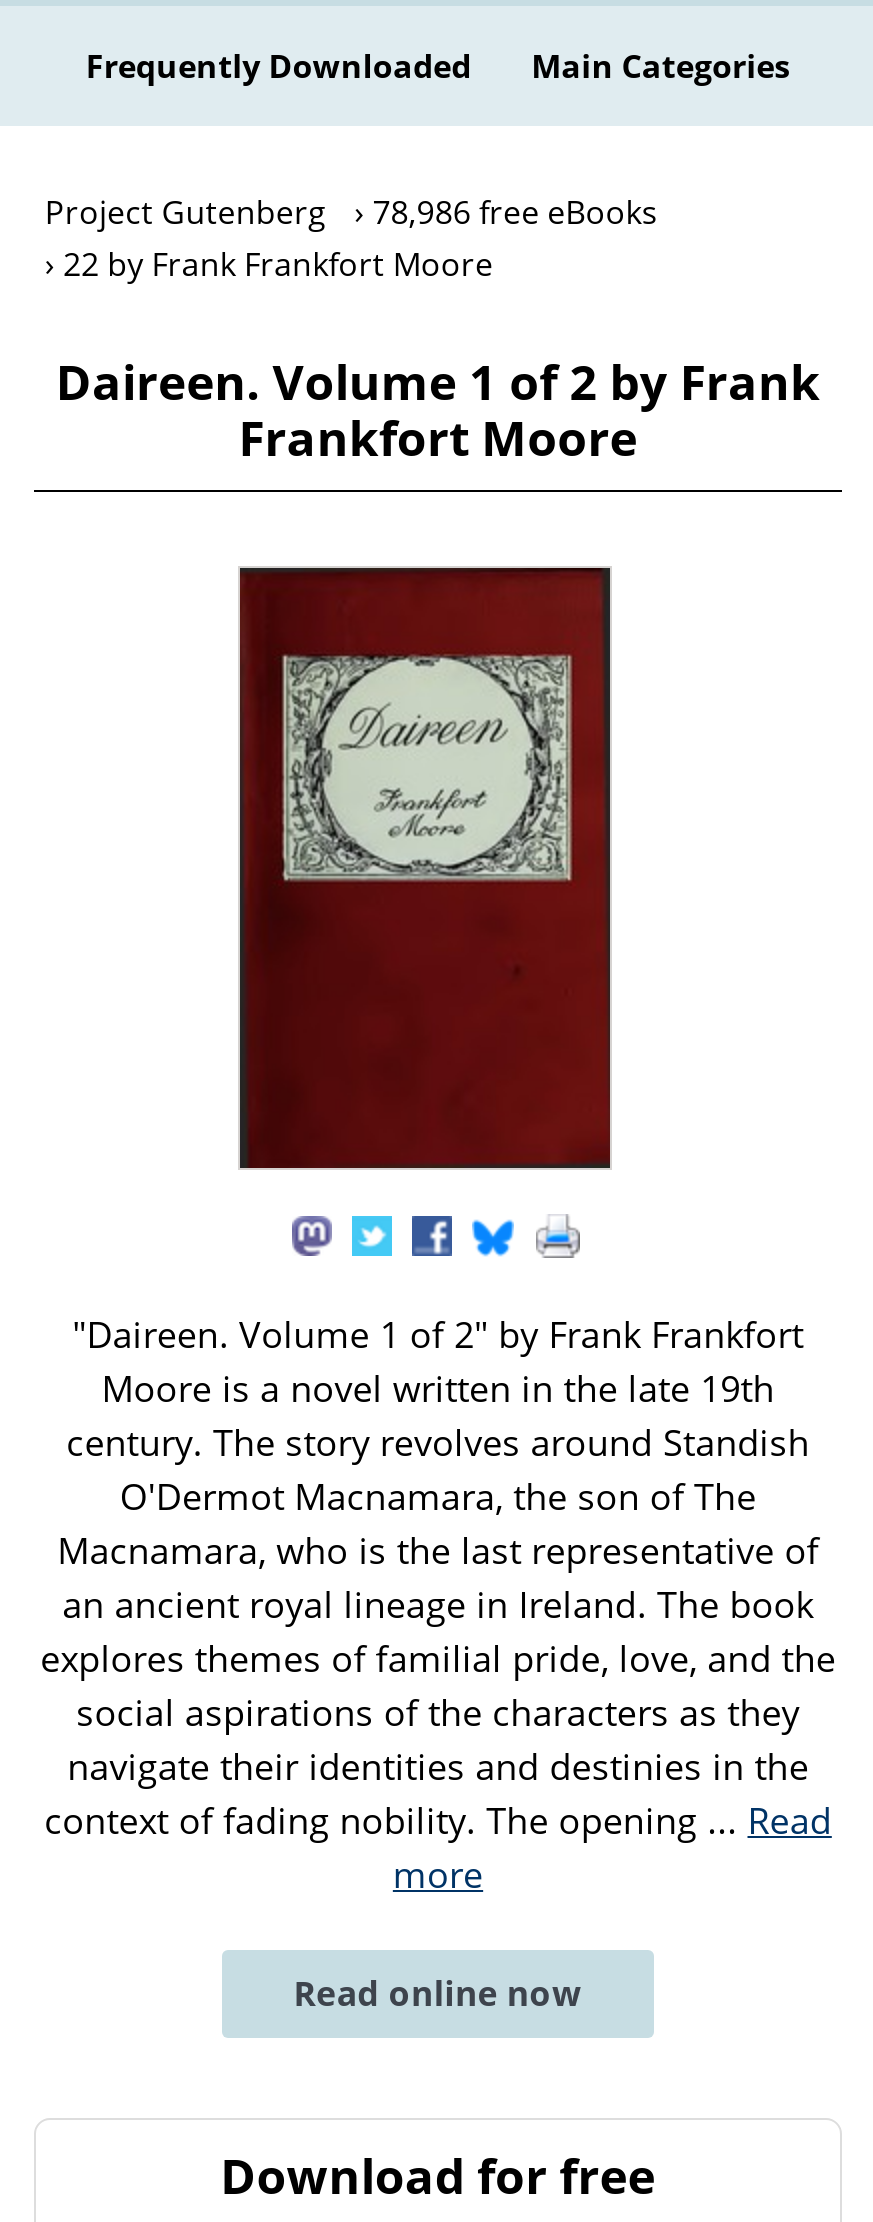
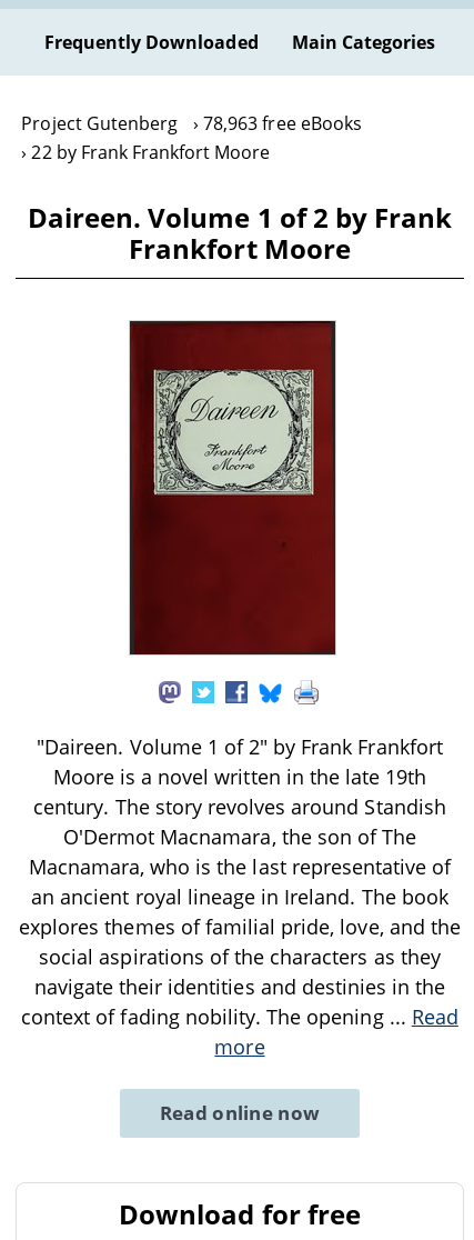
- Project Gutenberg 78,986 free eBooks
+ Project Gutenberg 78,963 free eBooks
